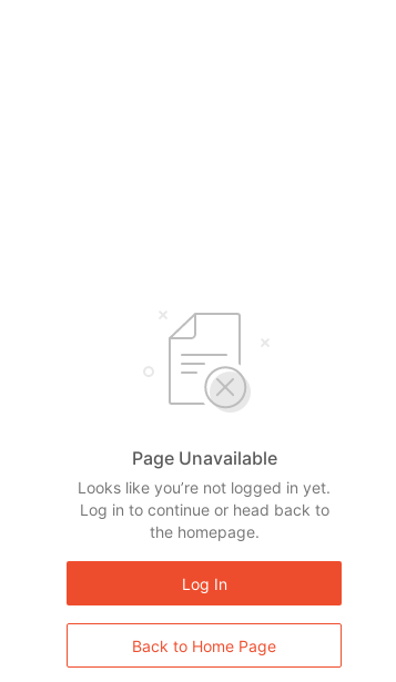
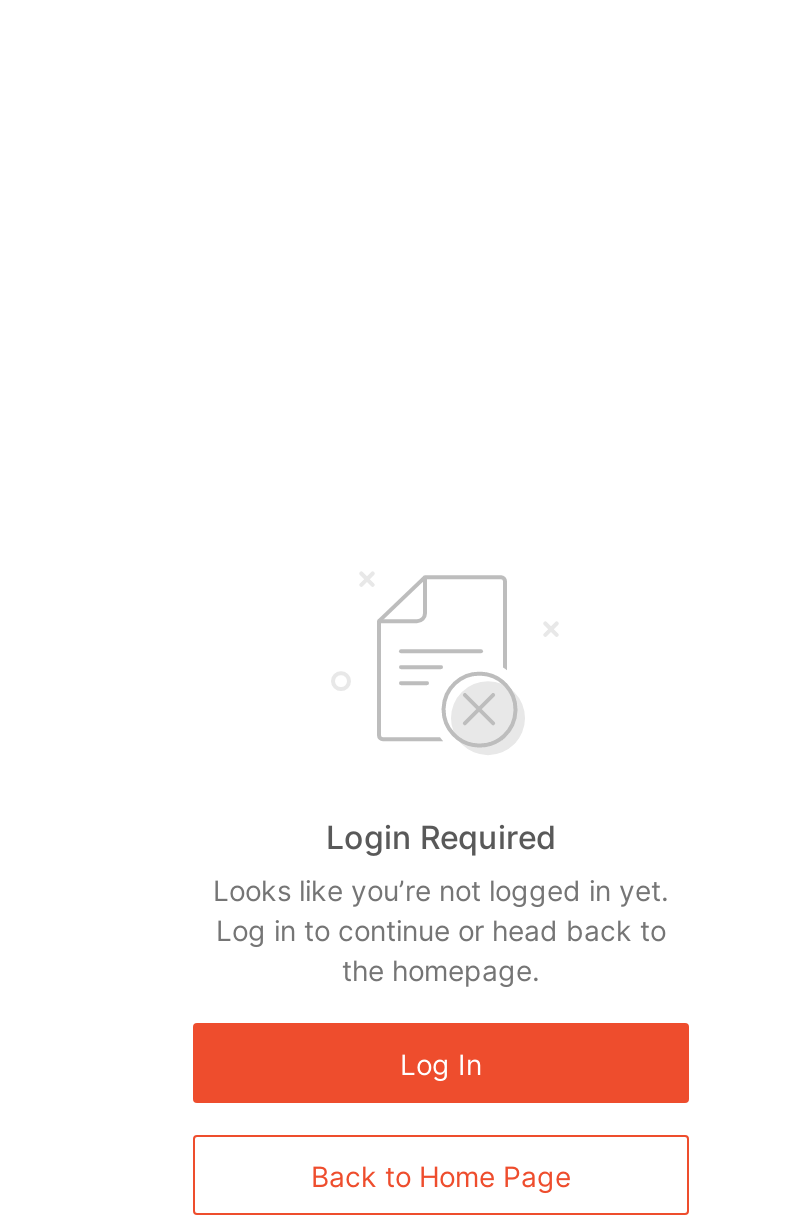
- Page Unavailable
+ Login Required
